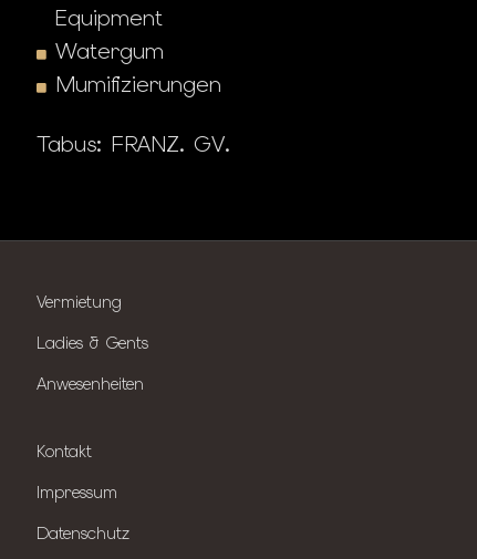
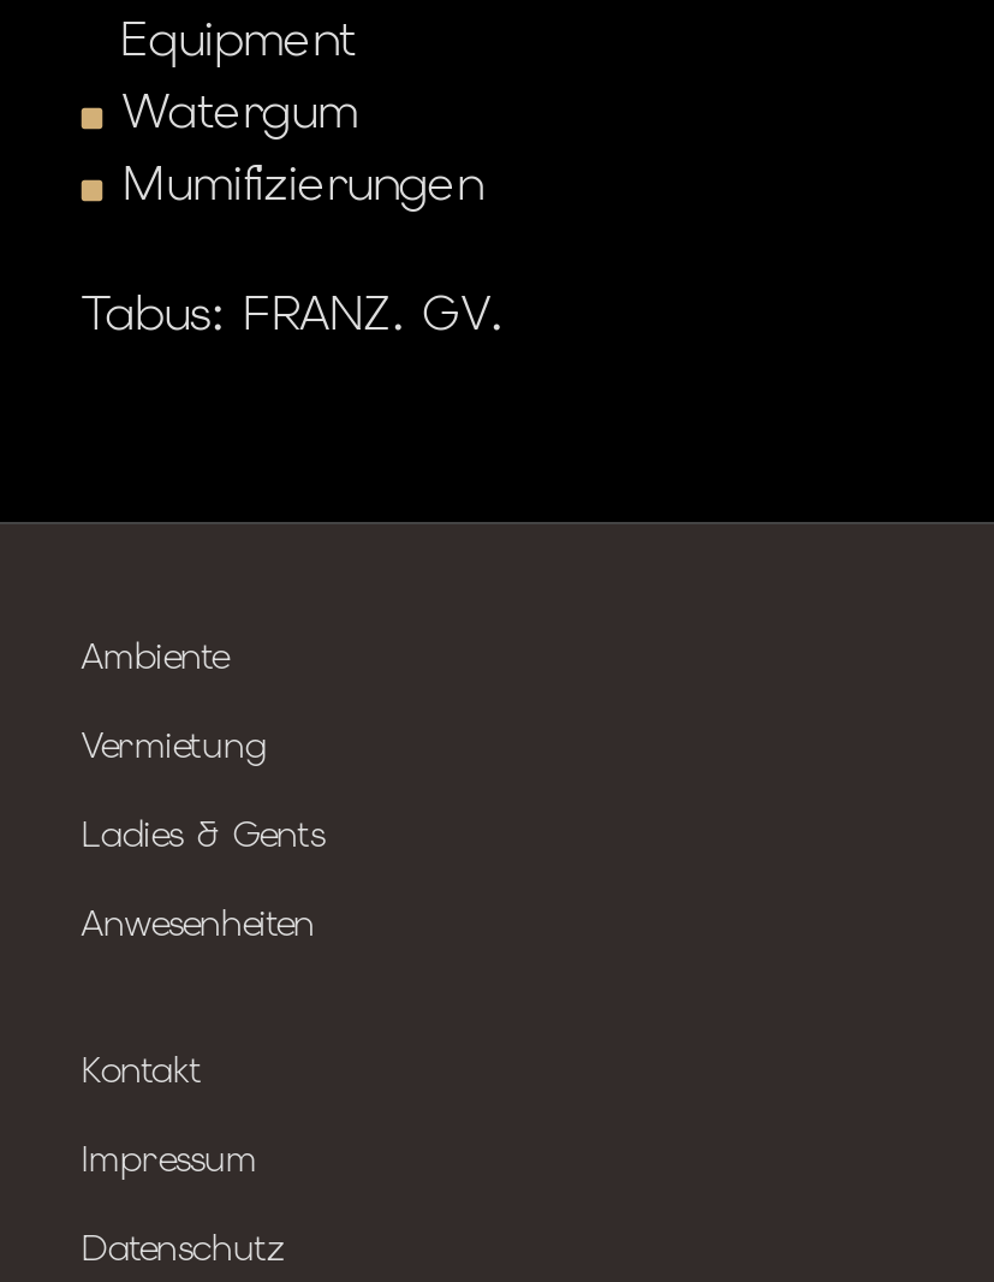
+ Ambiente
